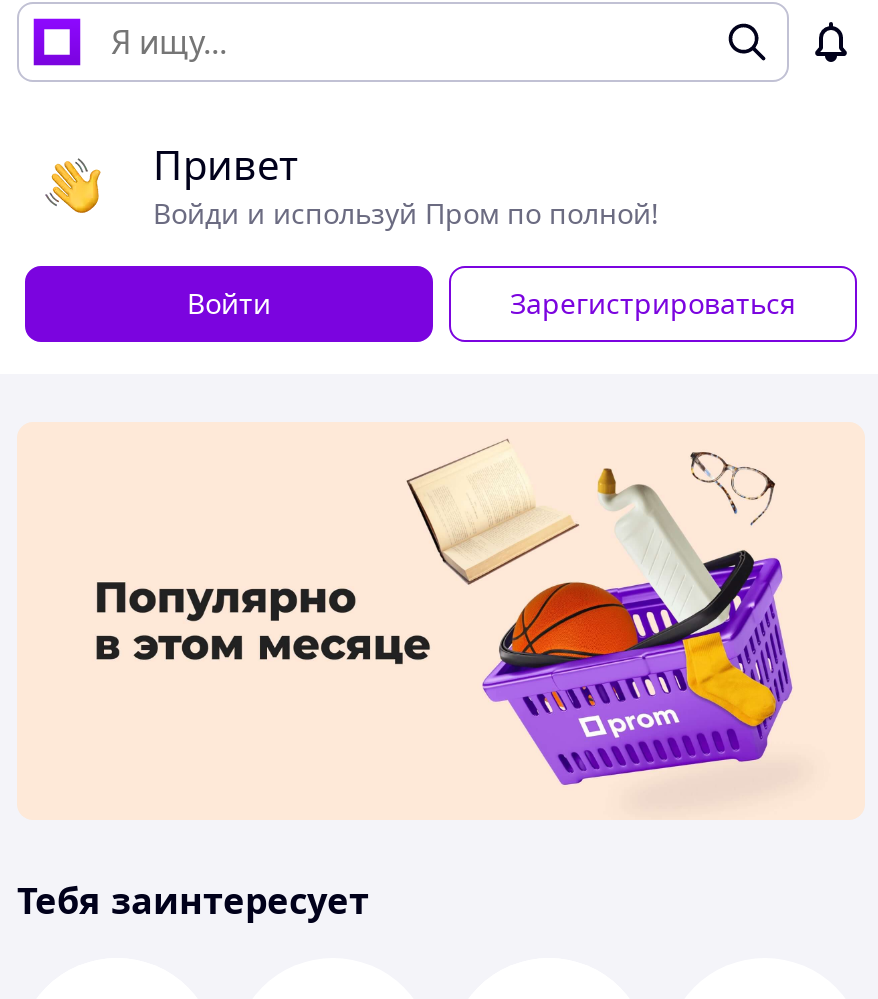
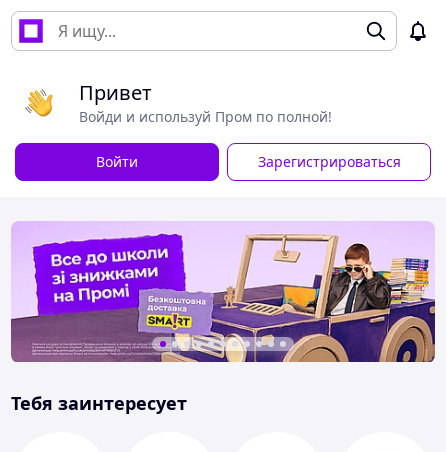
- [image]
+ [image]
